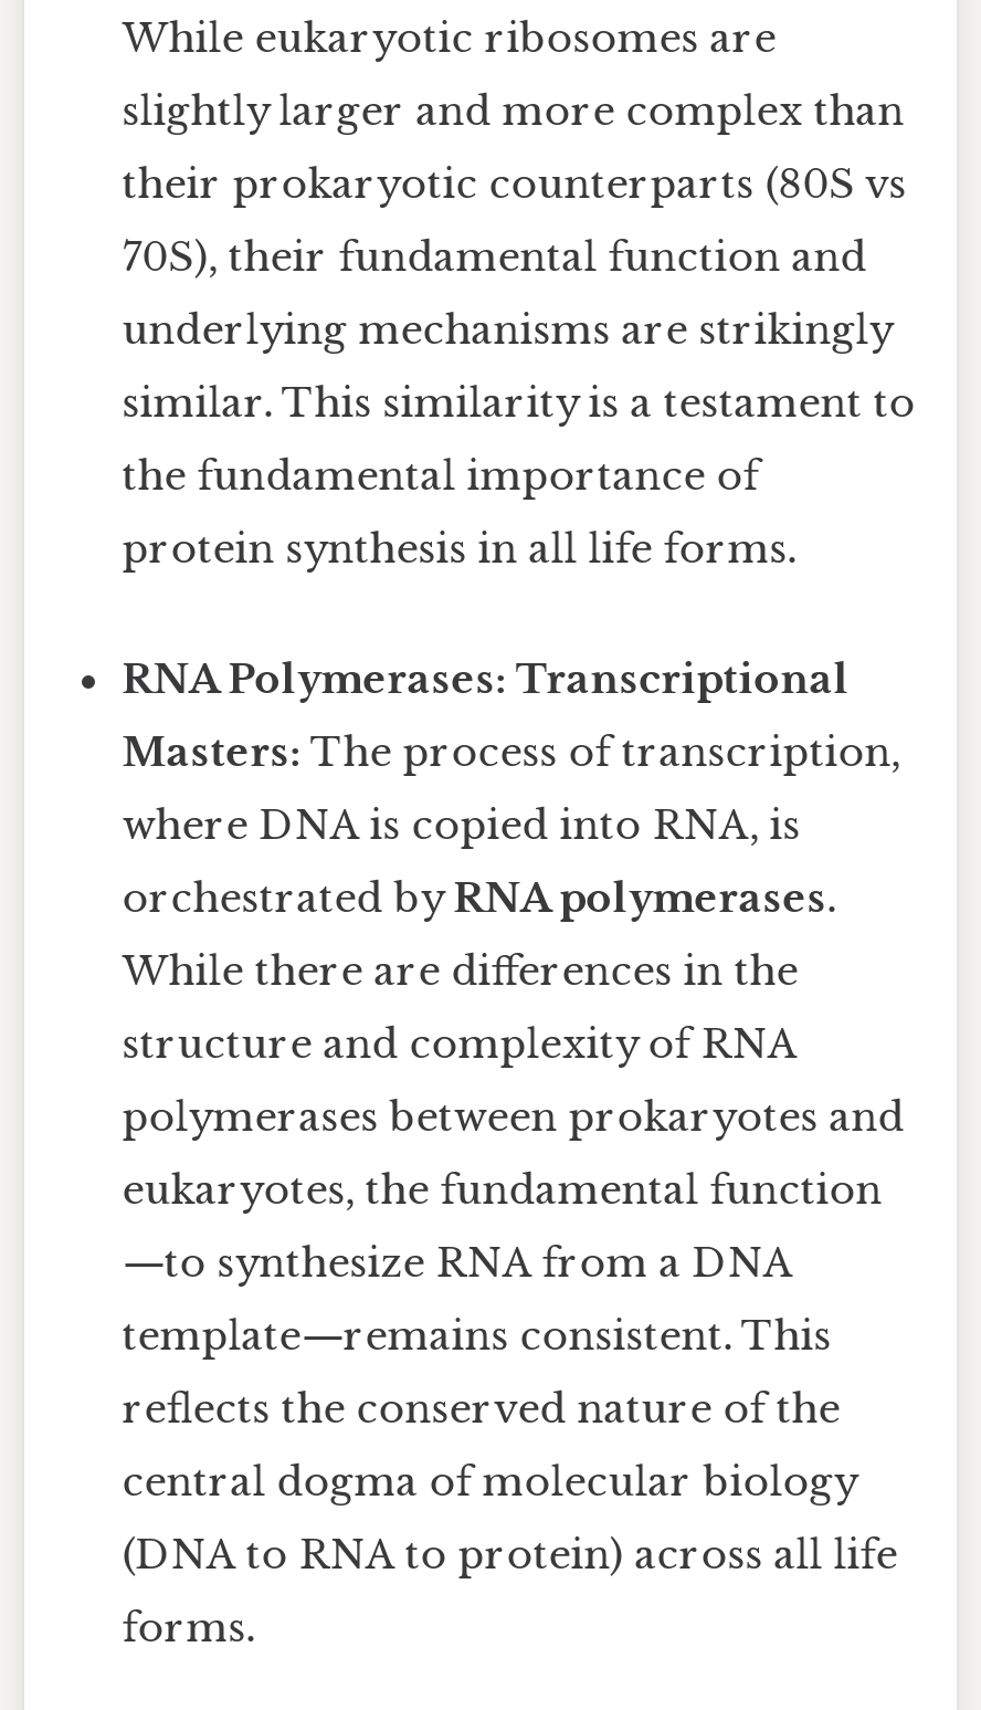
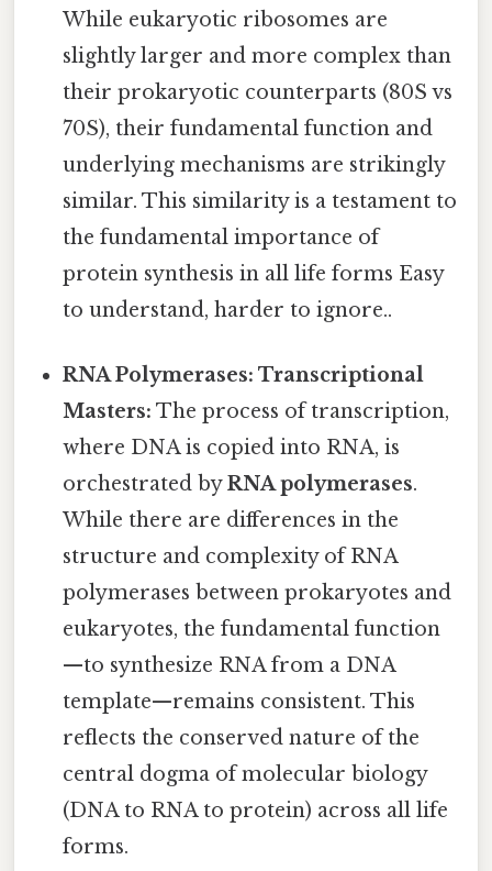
- protein synthesis in all life forms.
+ protein synthesis in all life forms Easy
+ to understand, harder to ignore..
